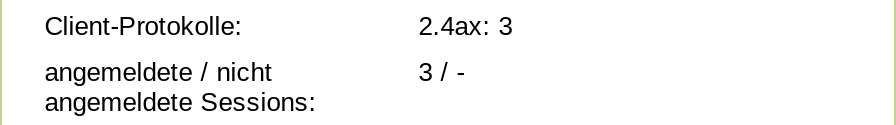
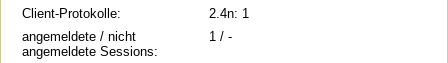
- 2.4ax: 3
+ 2.4n: 1

- 3 / -
+ 1 / -
